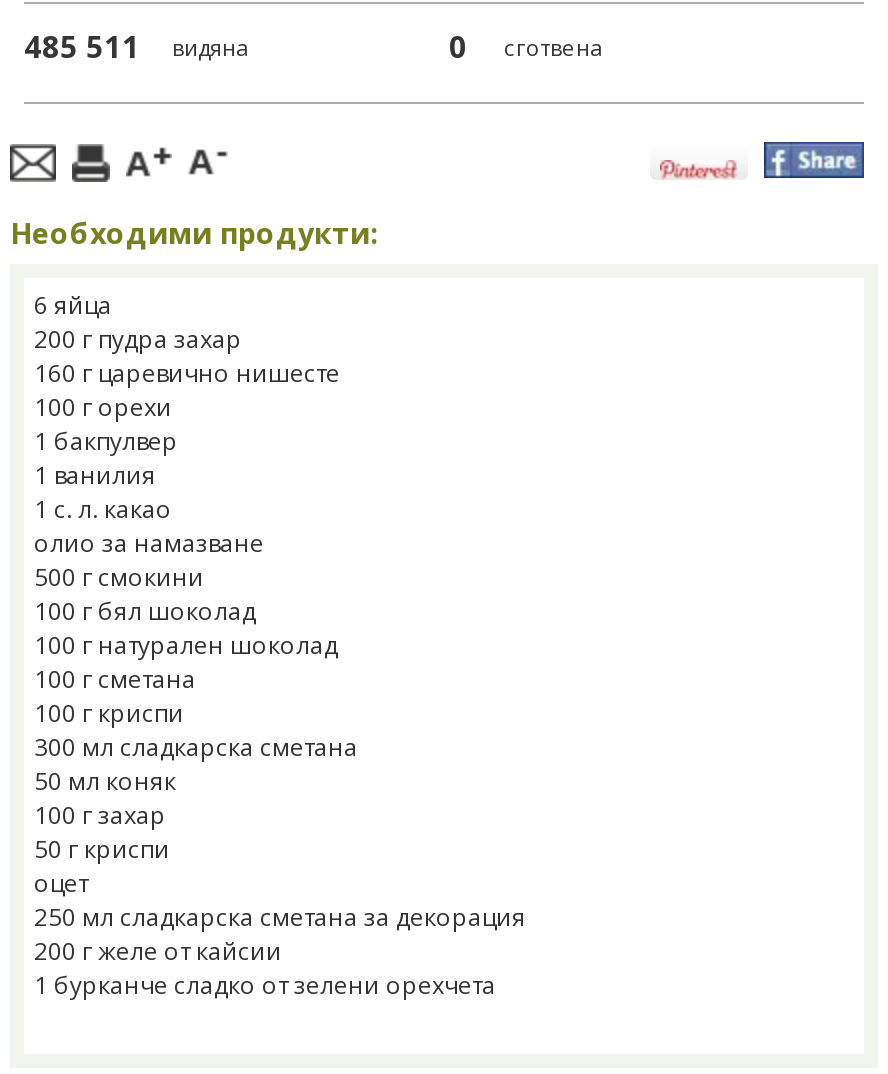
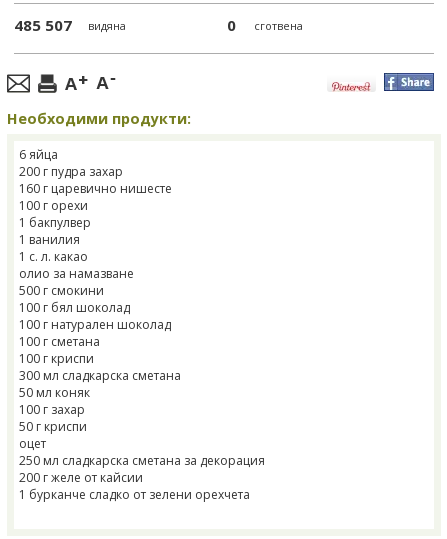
- 485 511 видяна
+ 485 507 видяна
